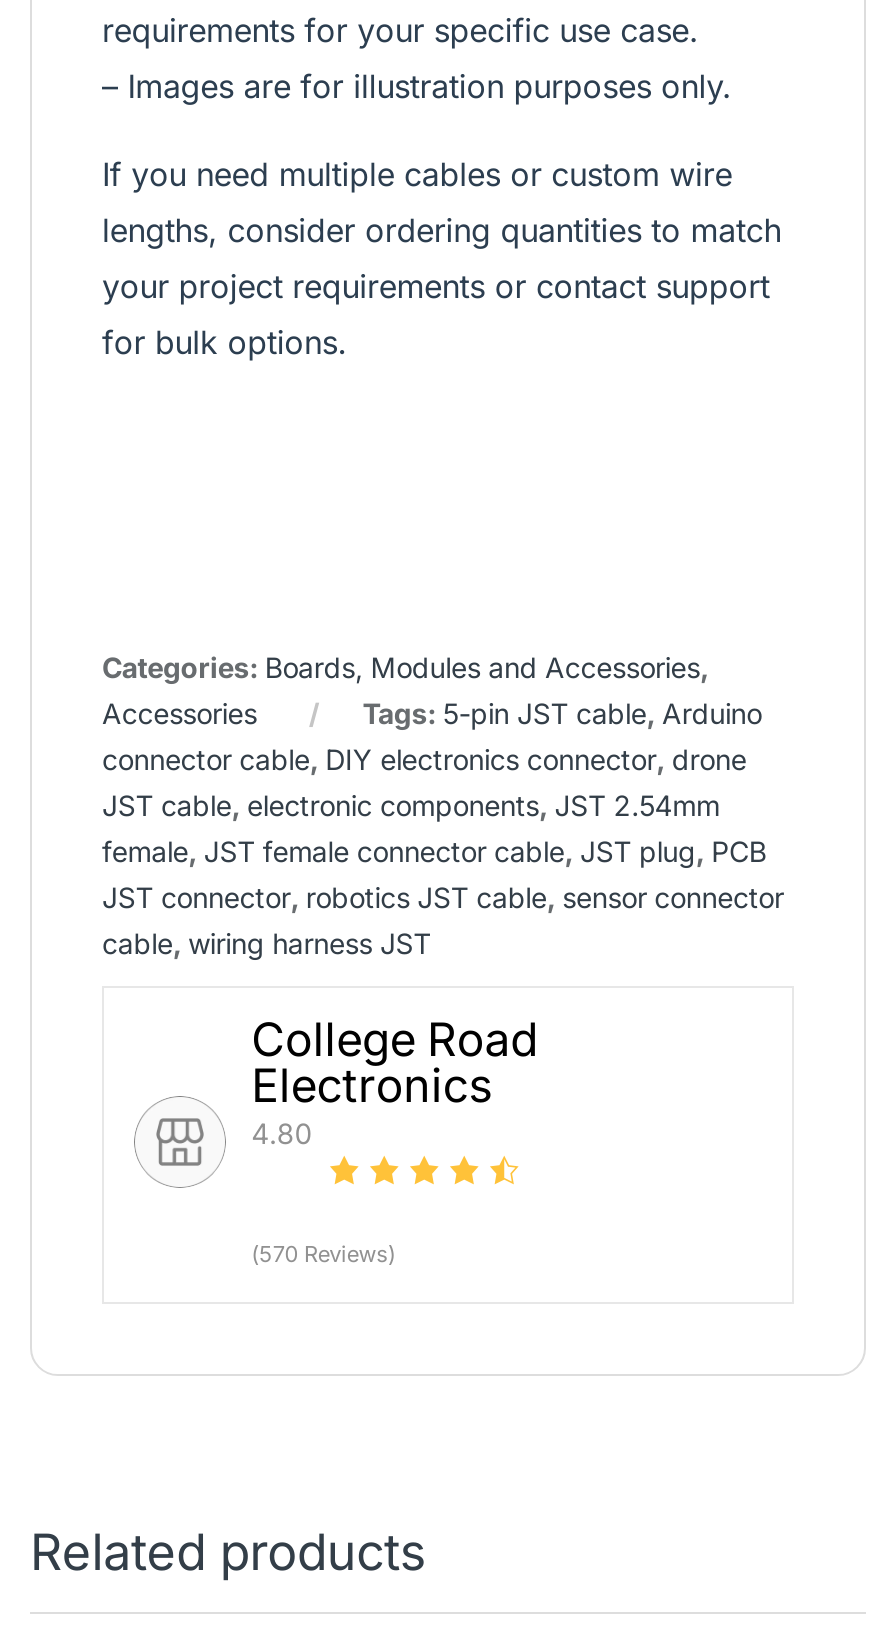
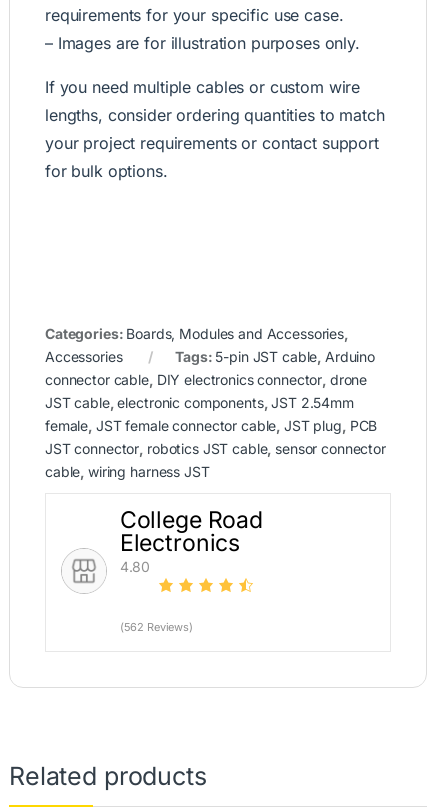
- (570 Reviews)
+ (562 Reviews)
